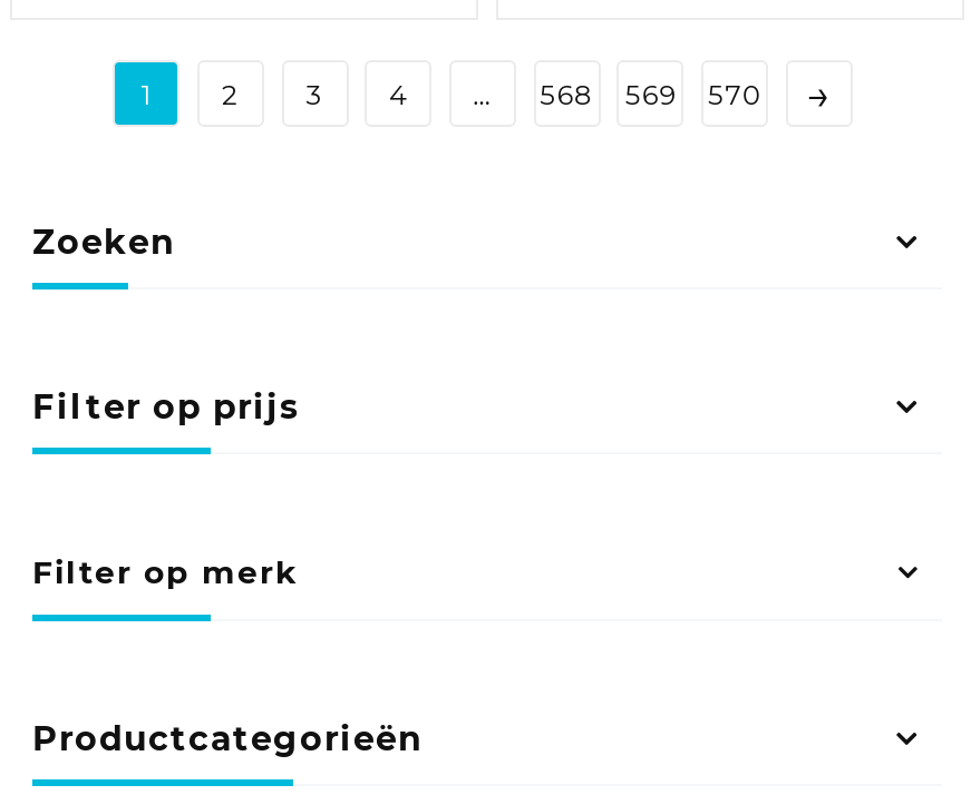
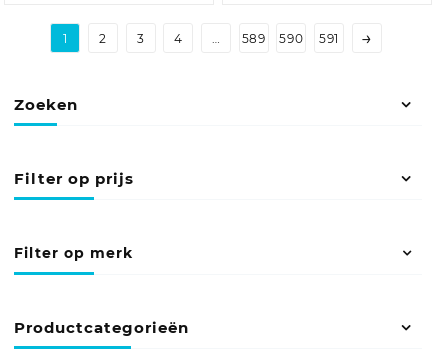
- 568
+ 589

- 569
+ 590

- 570
+ 591
